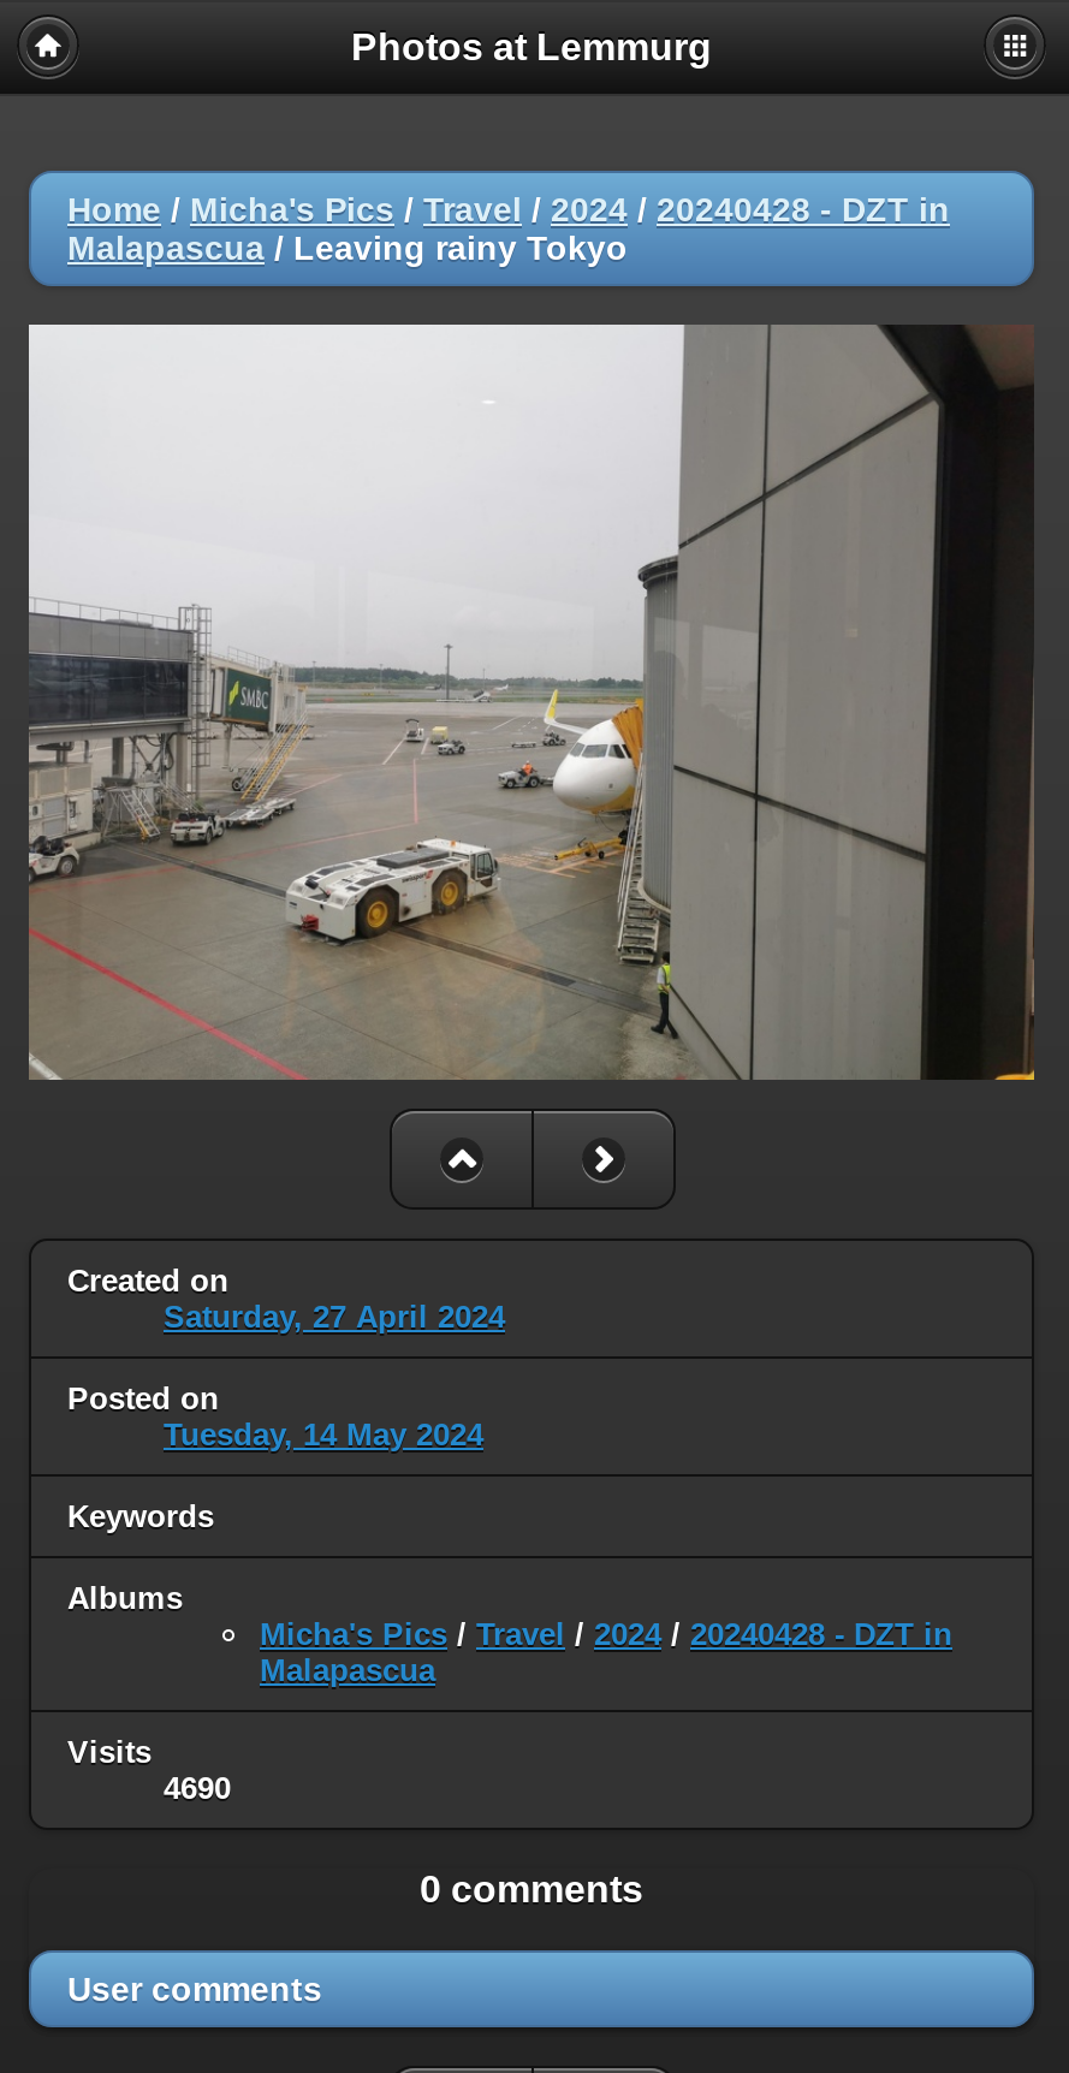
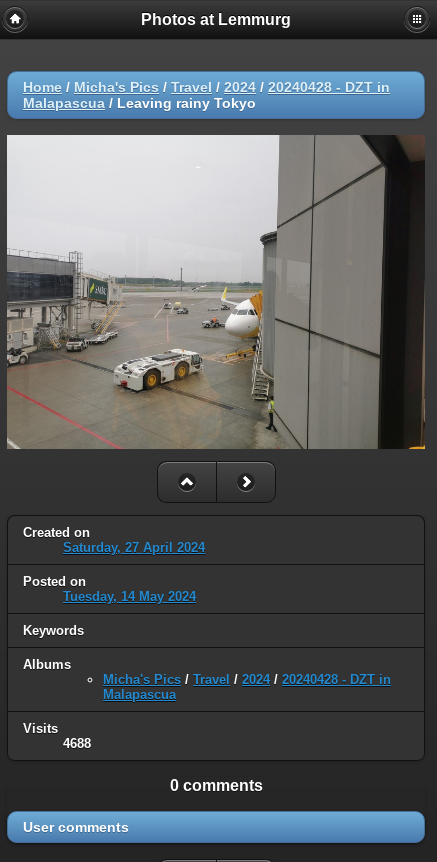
- 4690
+ 4688
